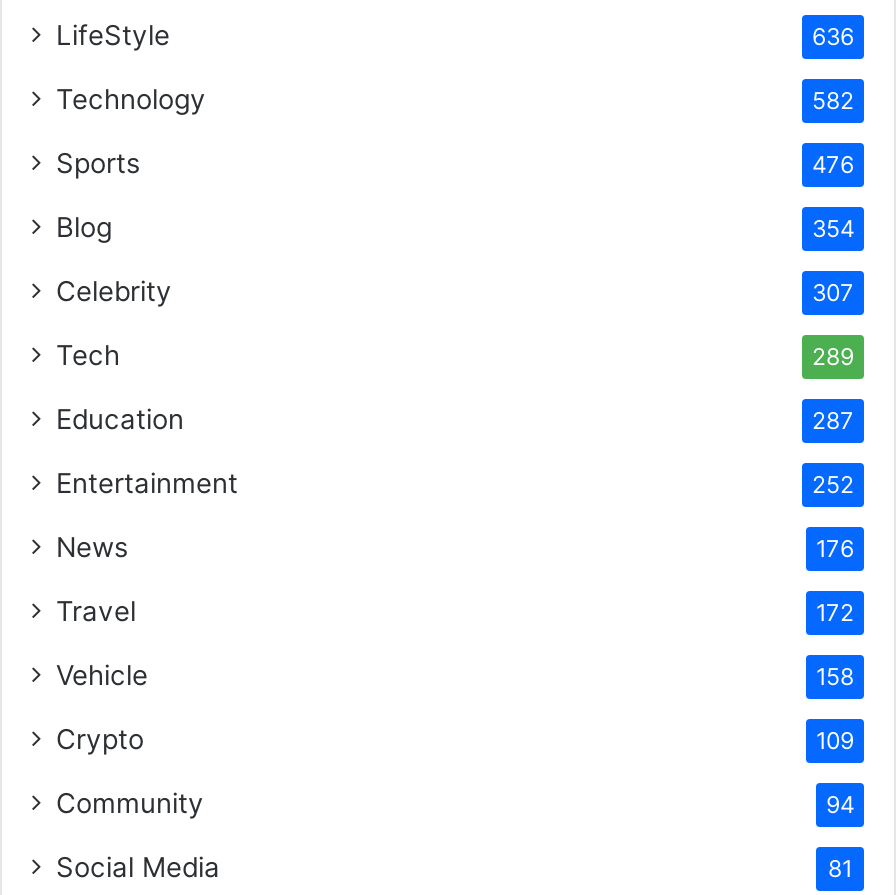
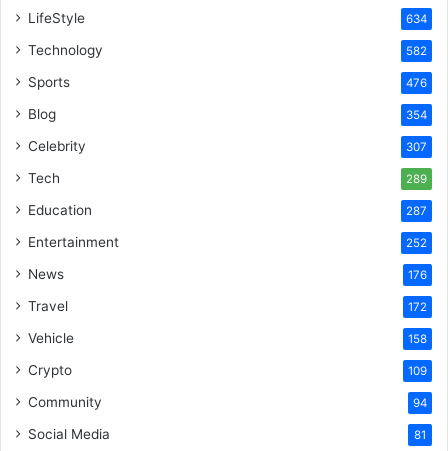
- 636
+ 634
